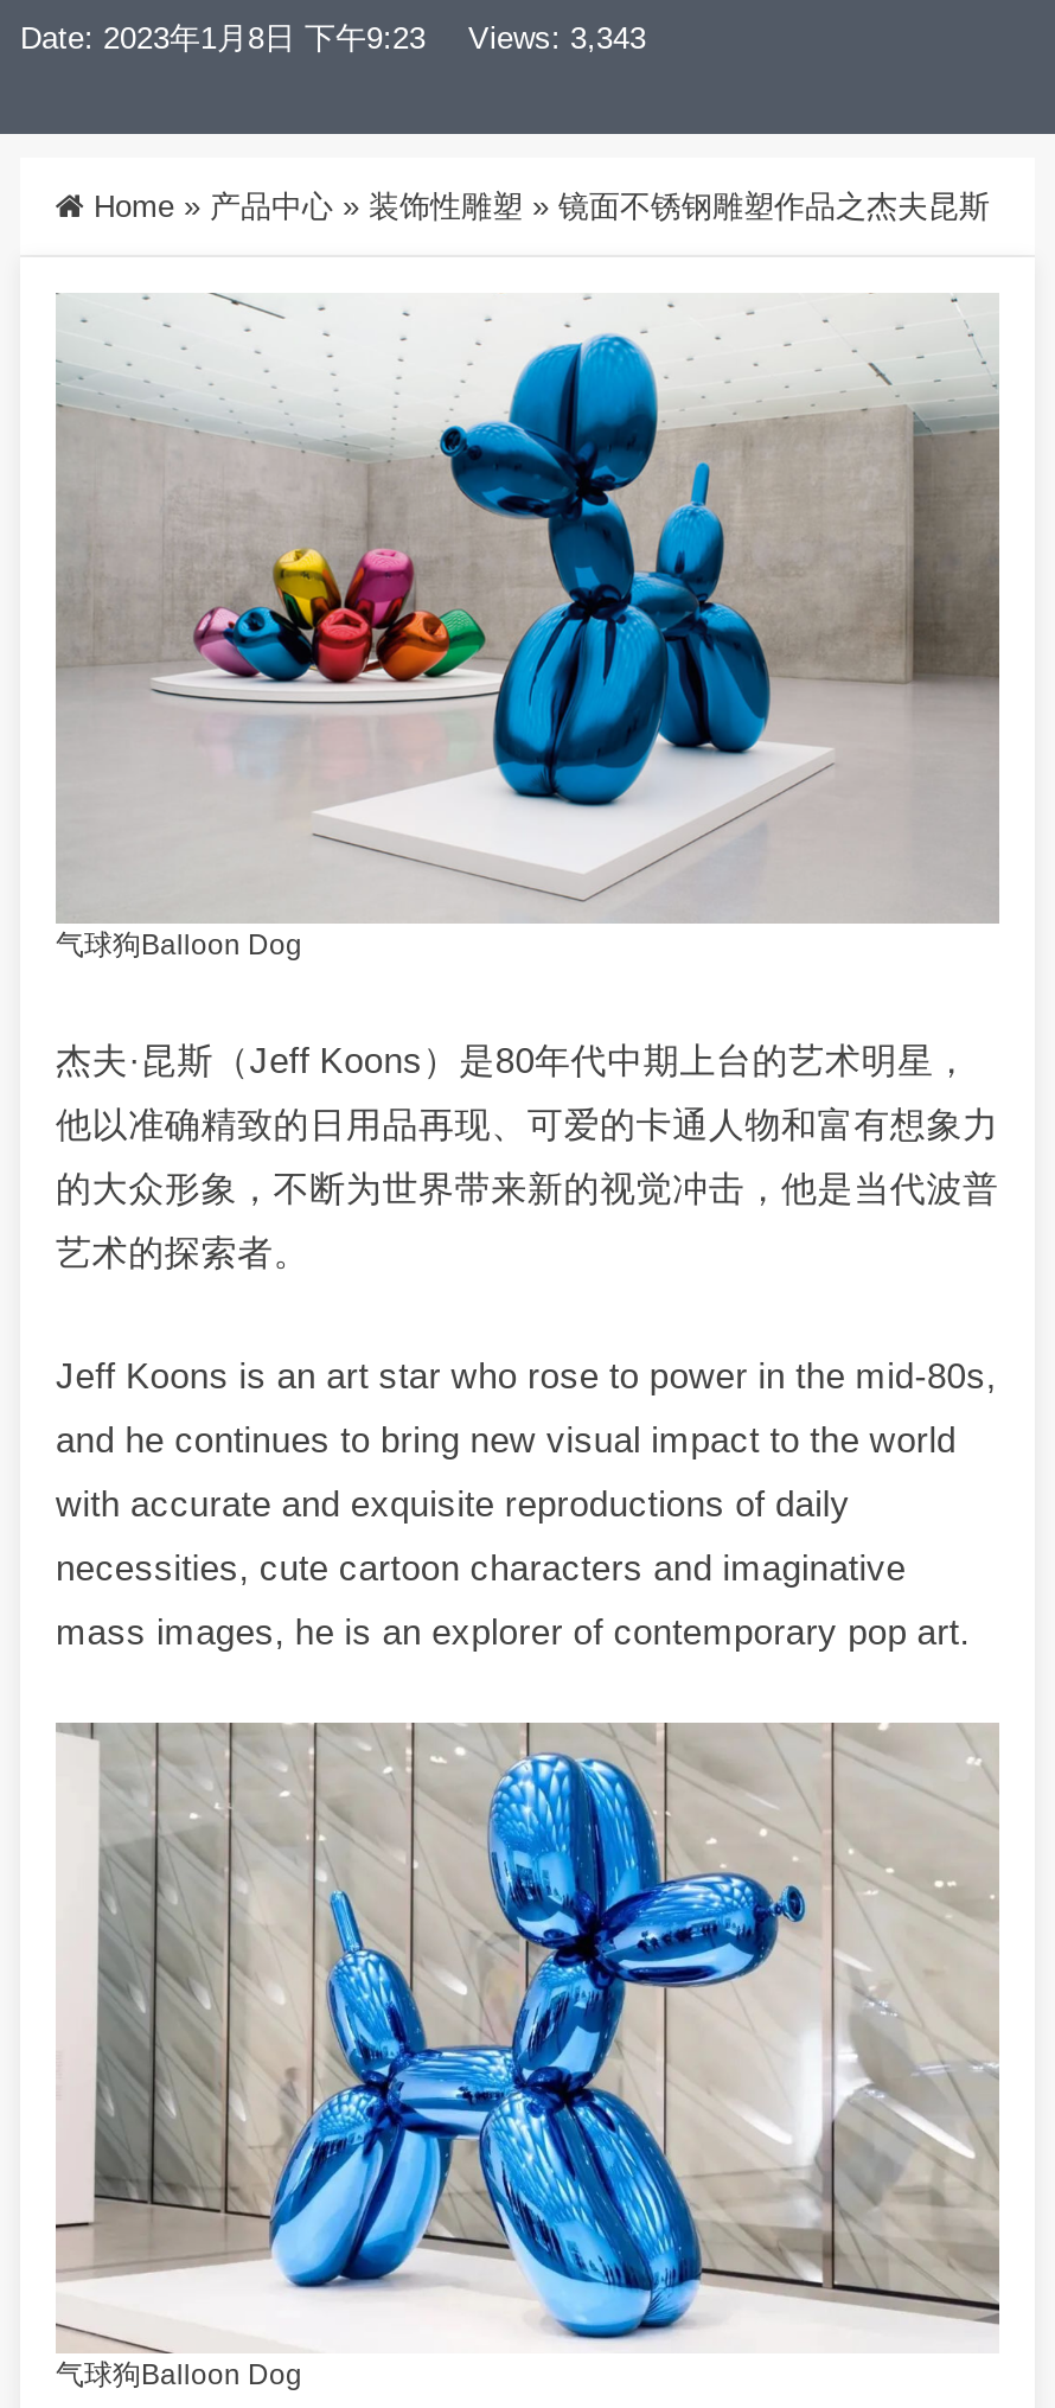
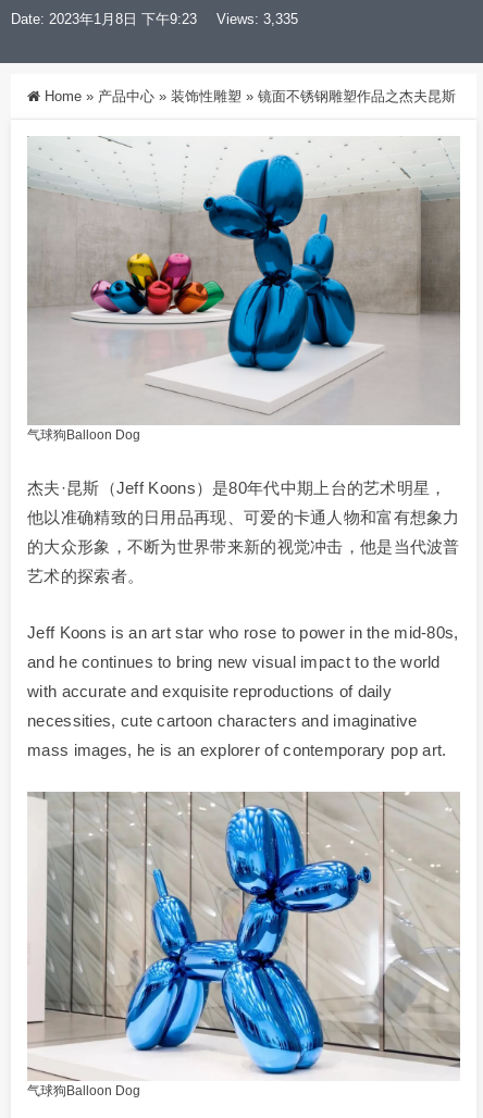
- Date: 2023年1月8日 下午9:23 Views: 3,343
+ Date: 2023年1月8日 下午9:23 Views: 3,335
